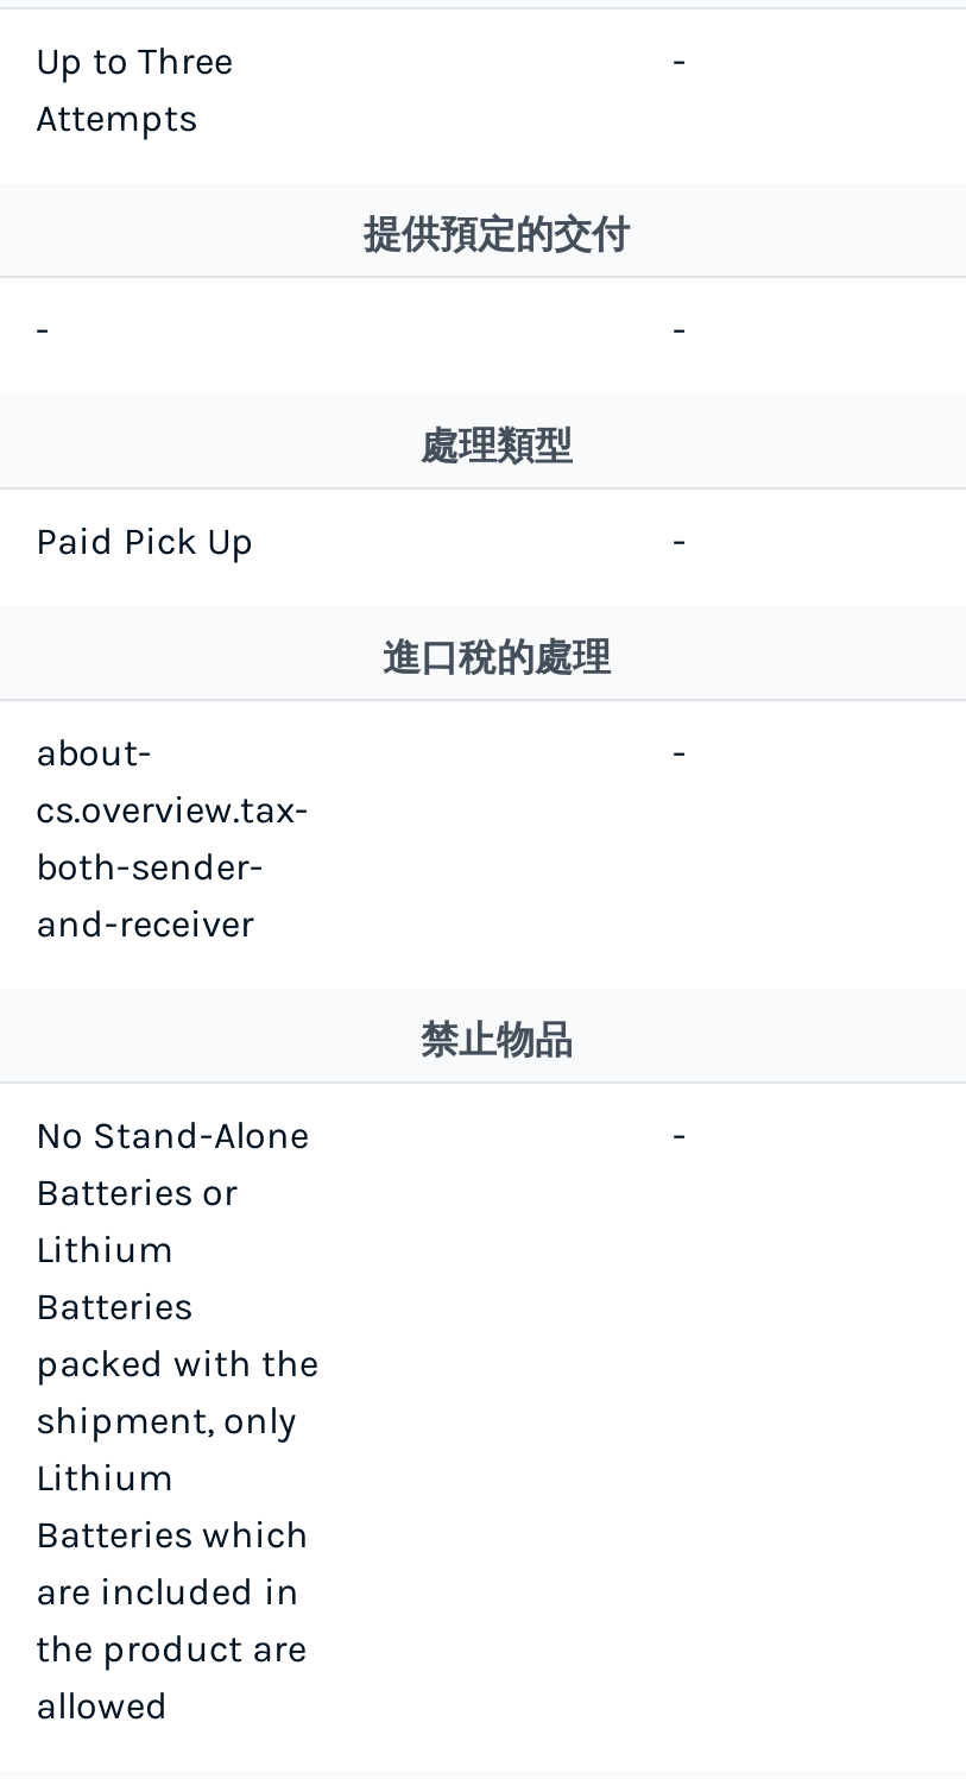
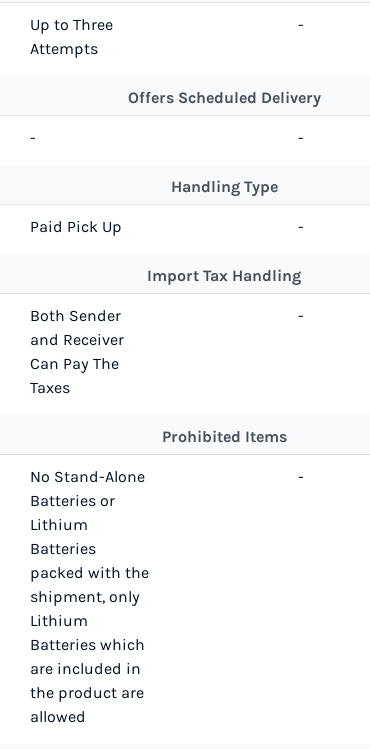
- 提供預定的交付
+ Offers Scheduled Delivery

- 處理類型
+ Handling Type

- 進口稅的處理
+ Import Tax Handling

- about-
- cs.overview.tax-
- both-sender-
- and-receiver
+ Both Sender
+ and Receiver
+ Can Pay The
+ Taxes

- 禁止物品
+ Prohibited Items
